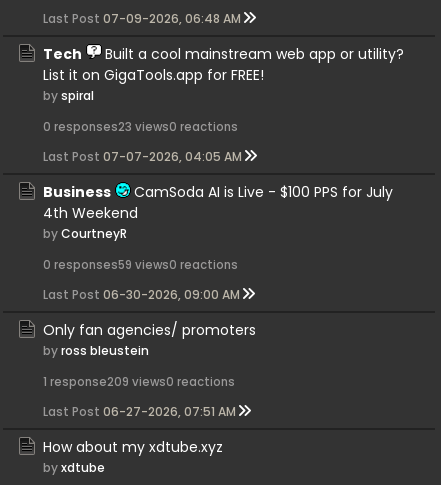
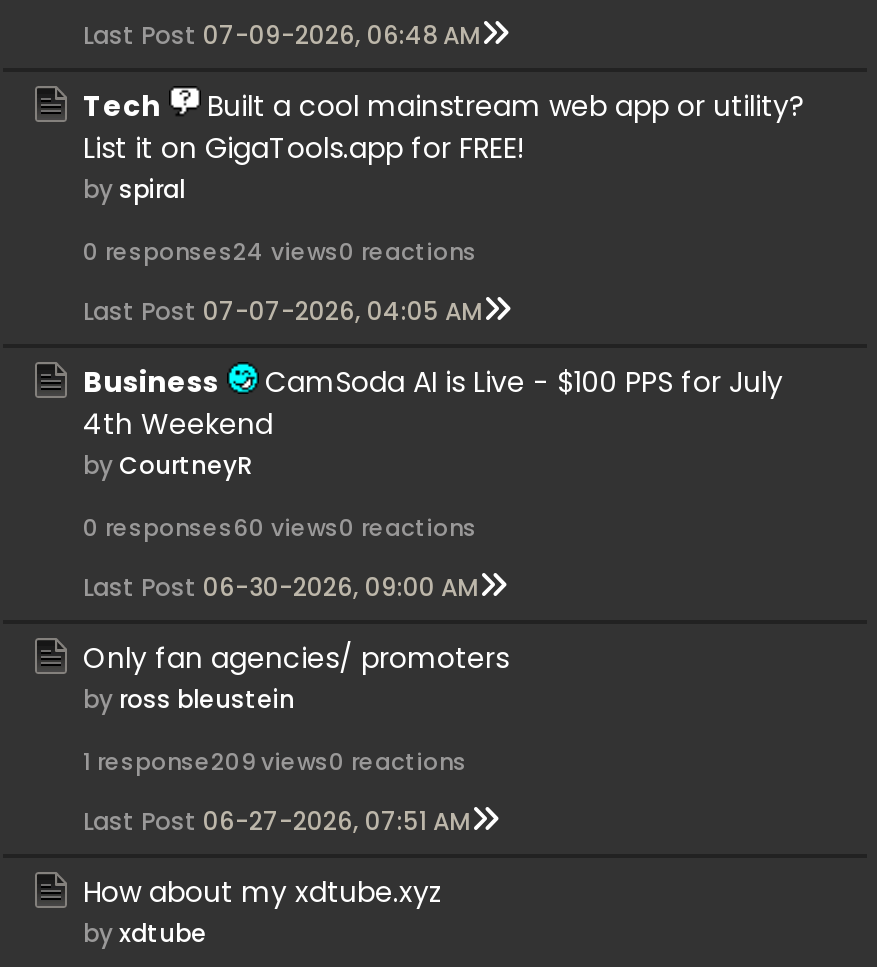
- 0 responses23 views0 reactions
+ 0 responses24 views0 reactions

- 0 responses59 views0 reactions
+ 0 responses60 views0 reactions
